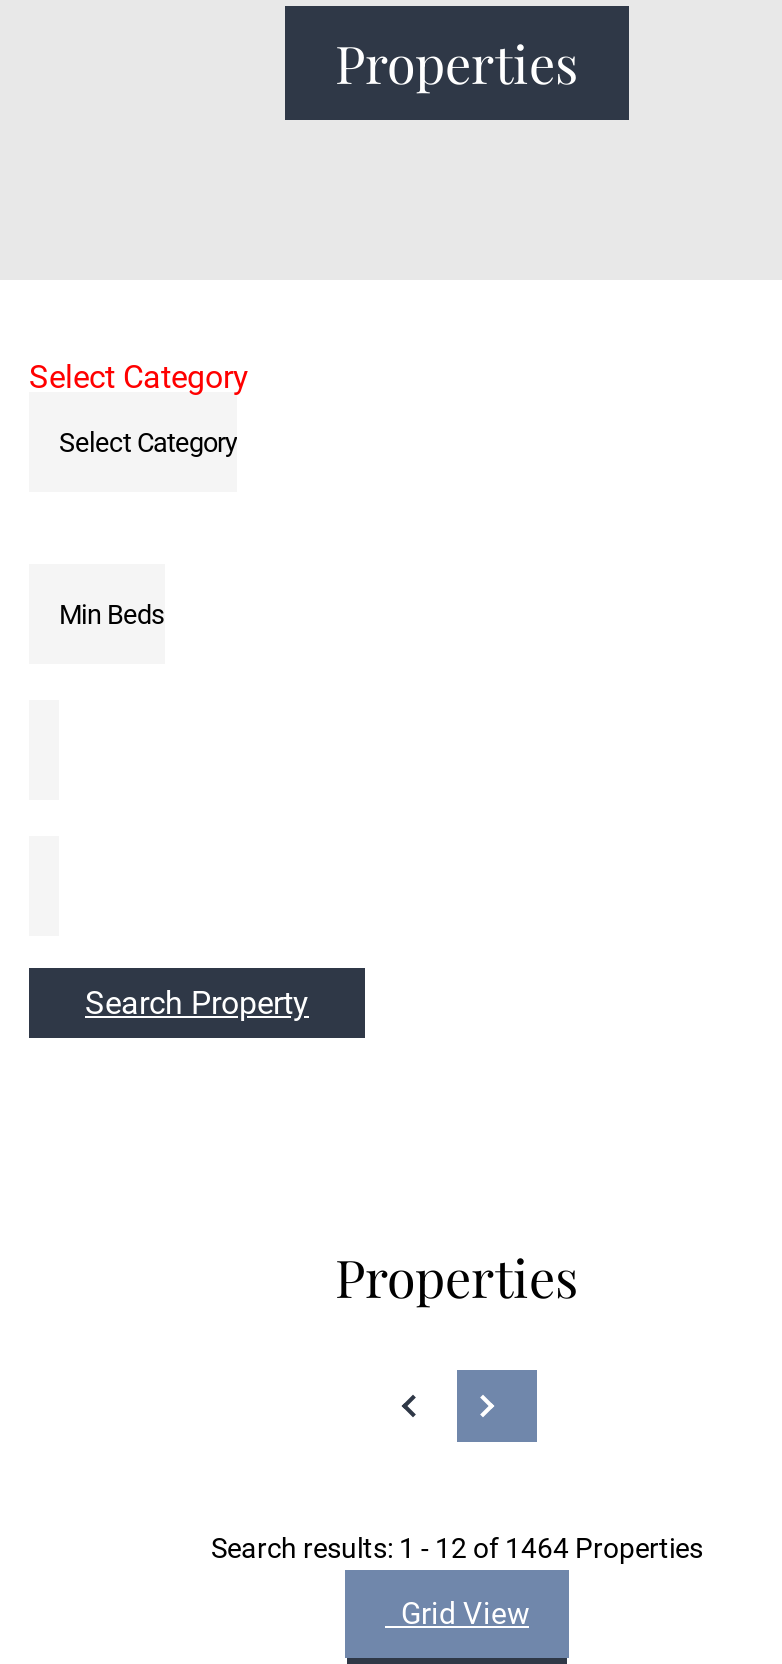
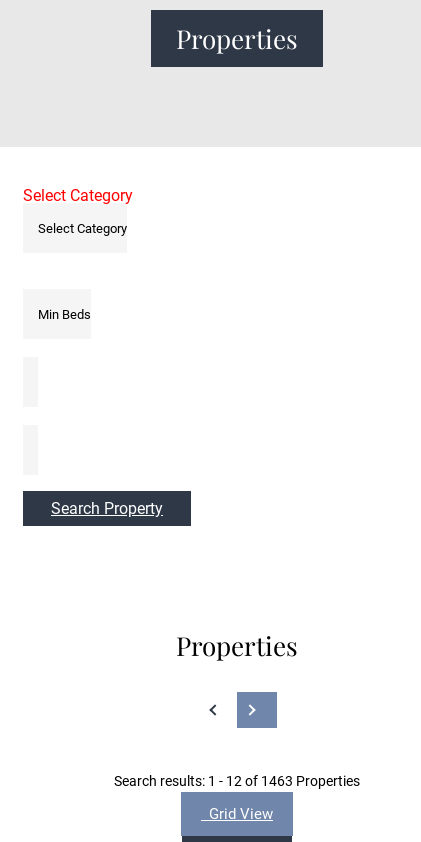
- Search results: 1 - 12 of 1464 Properties
+ Search results: 1 - 12 of 1463 Properties
